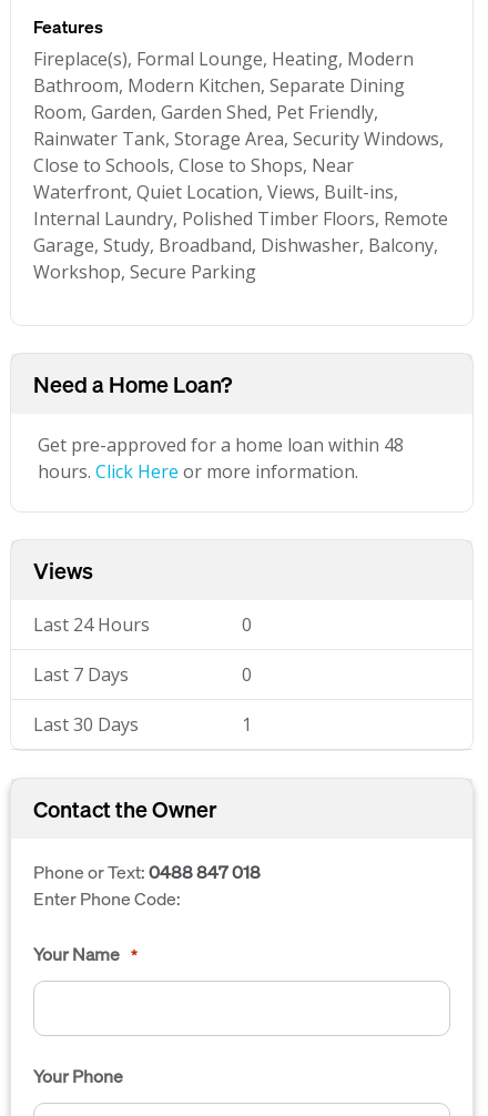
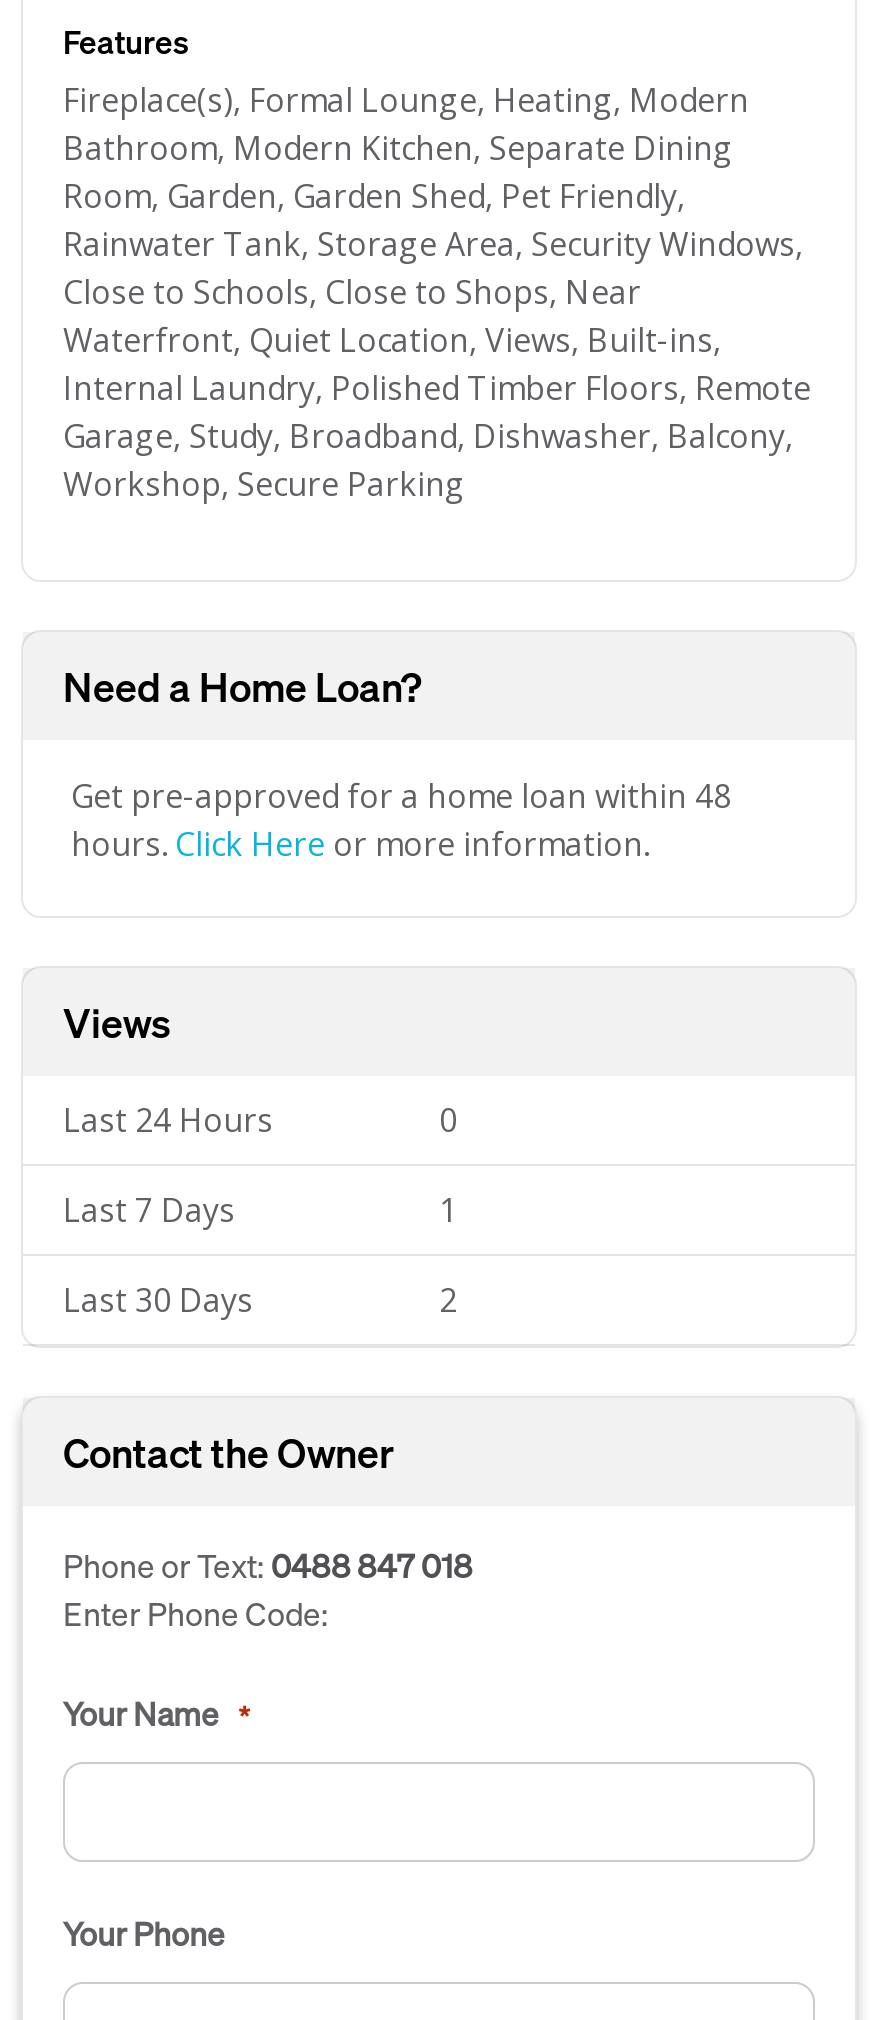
- 0
+ 1

- 1
+ 2
